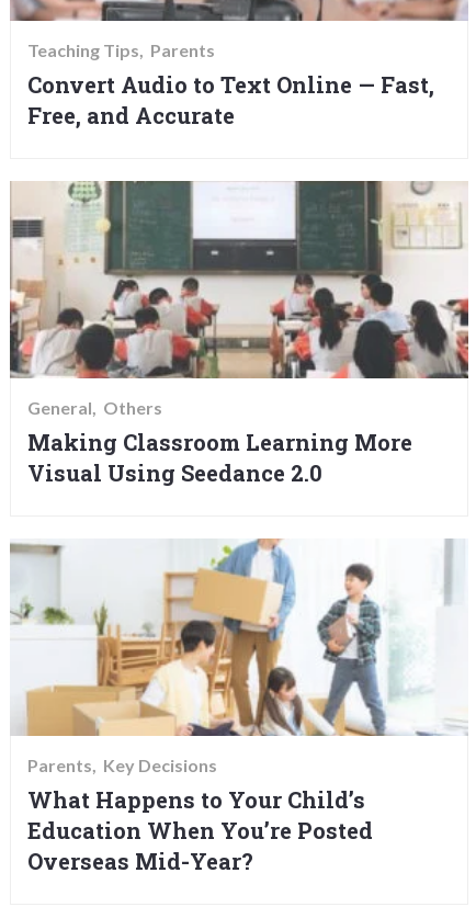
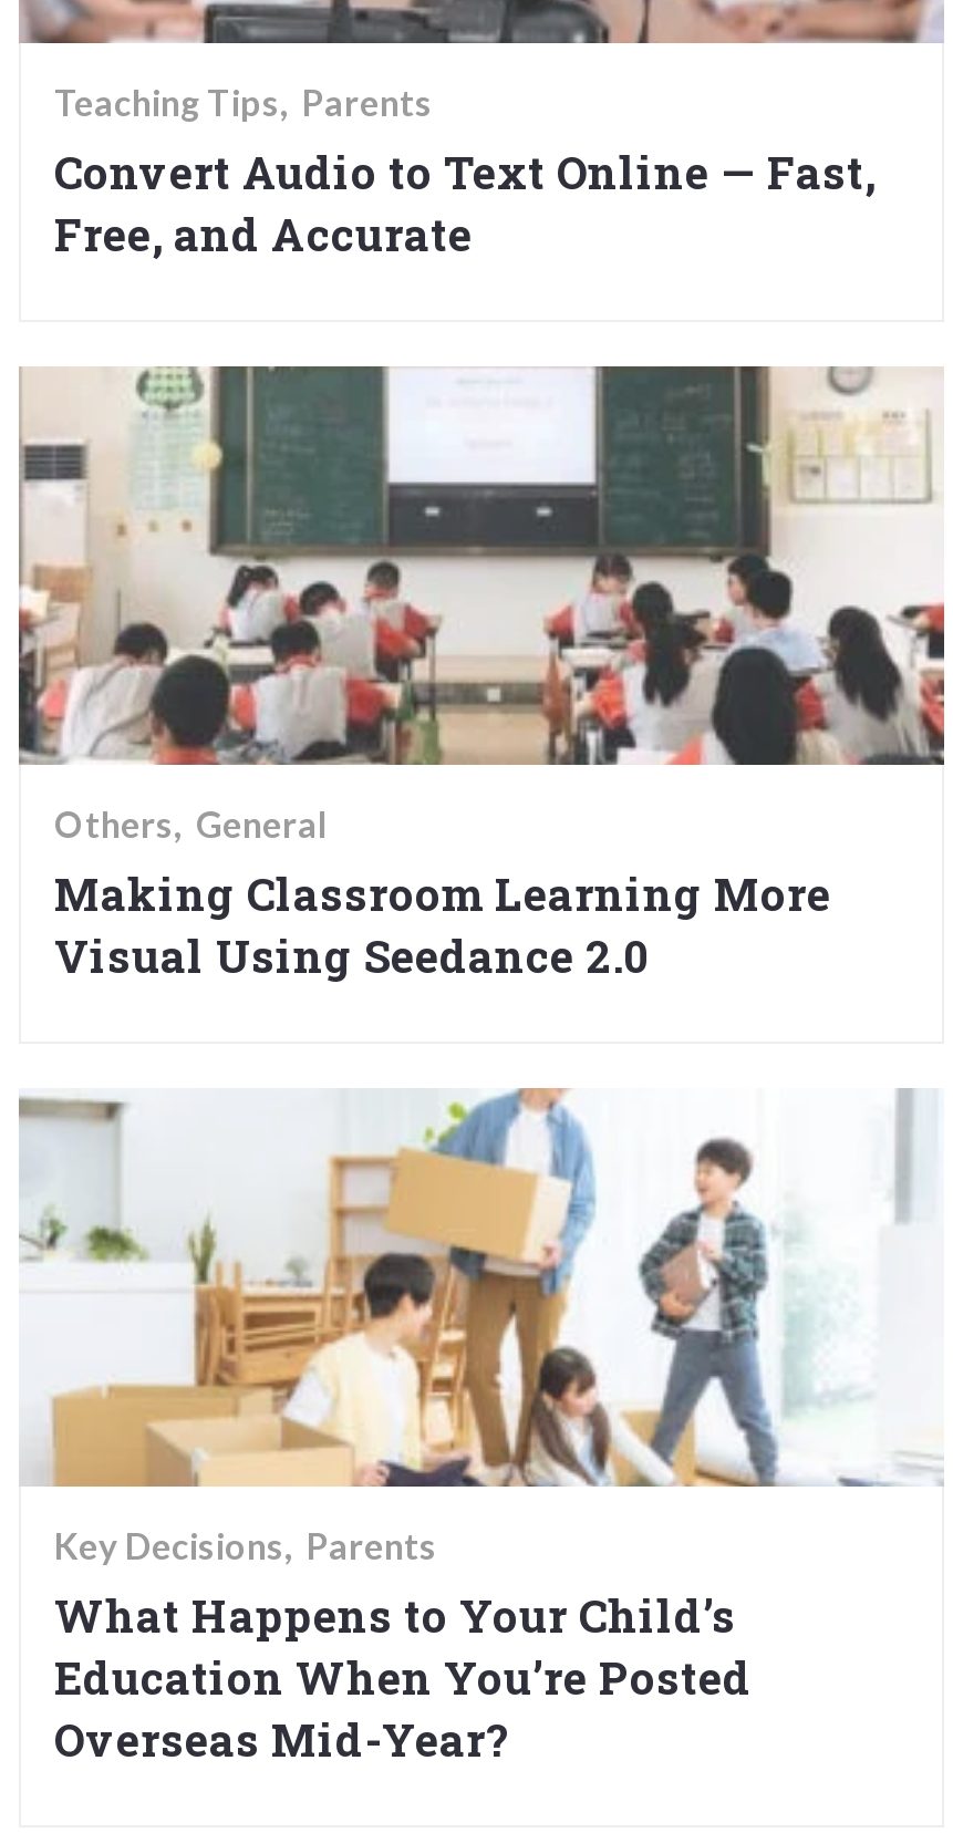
- General Others
+ Others General

- Parents Key Decisions
+ Key Decisions Parents
